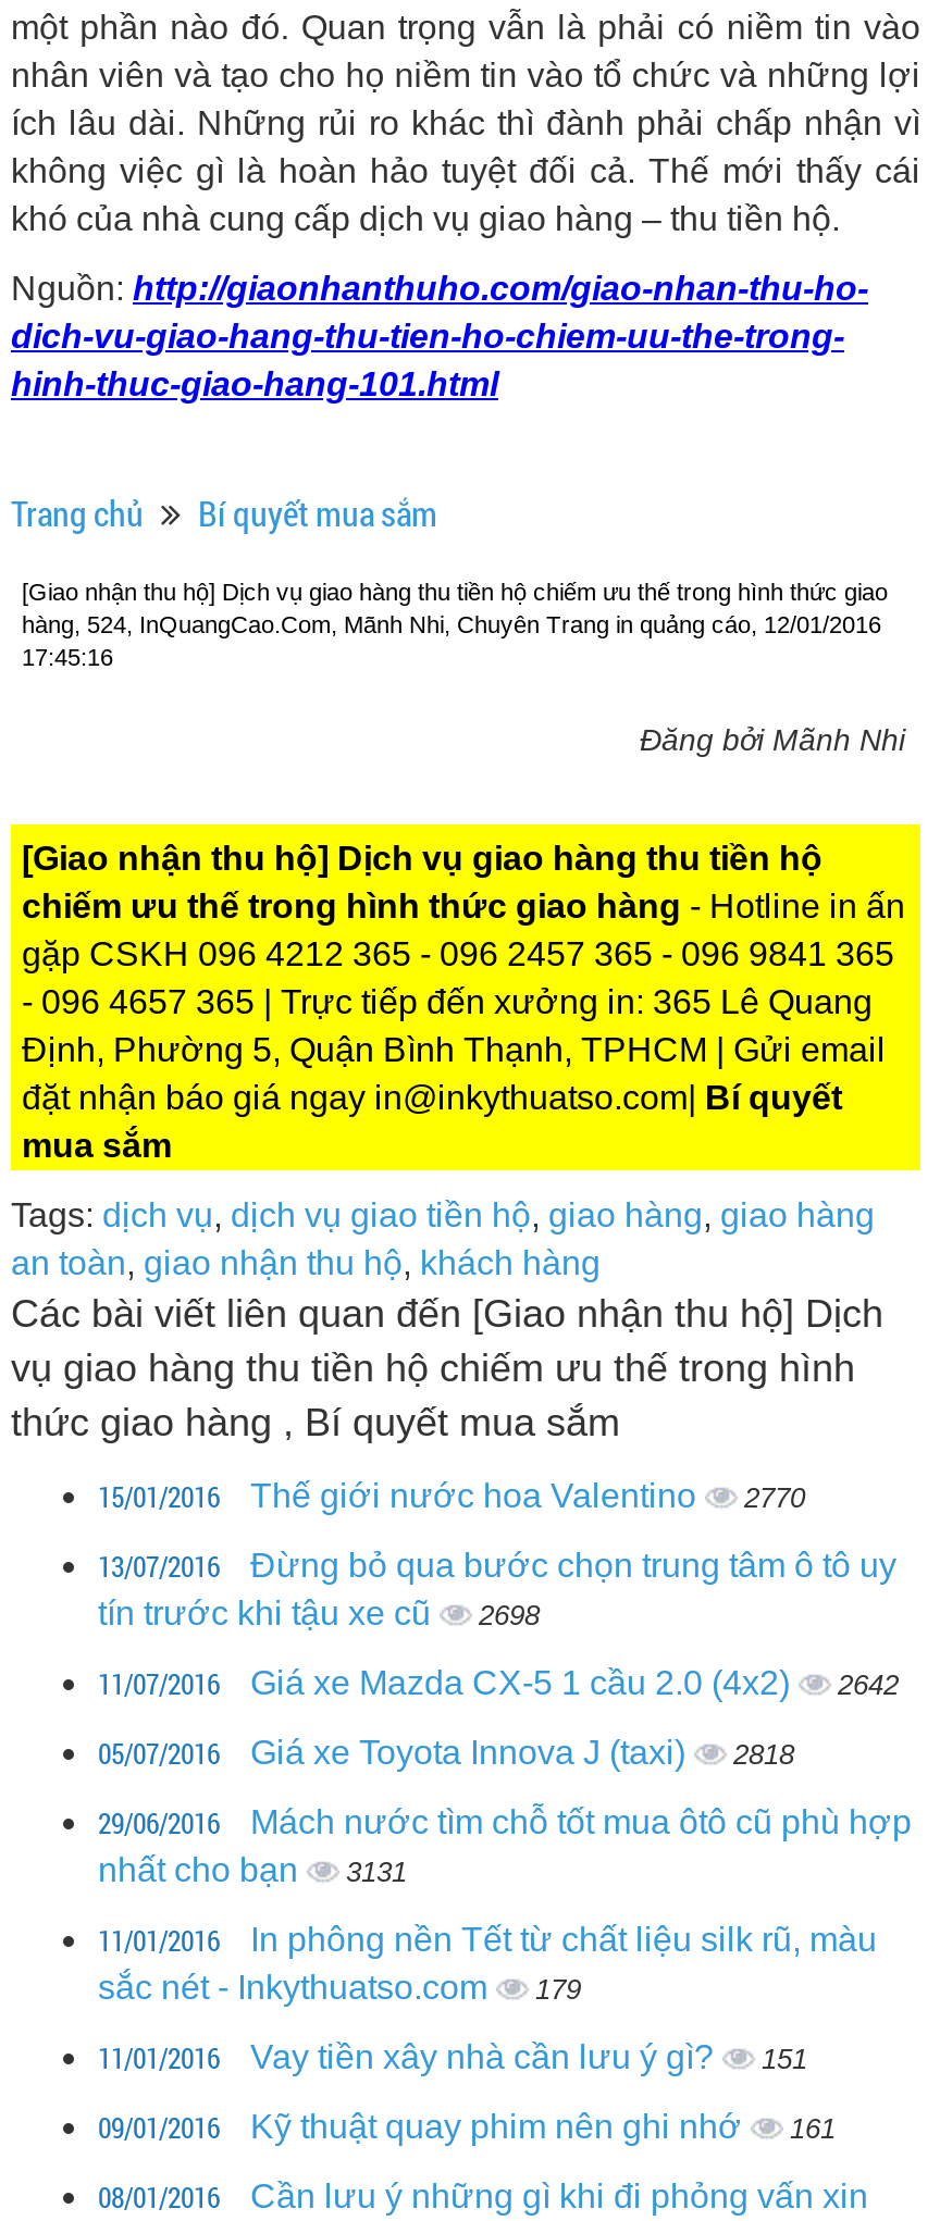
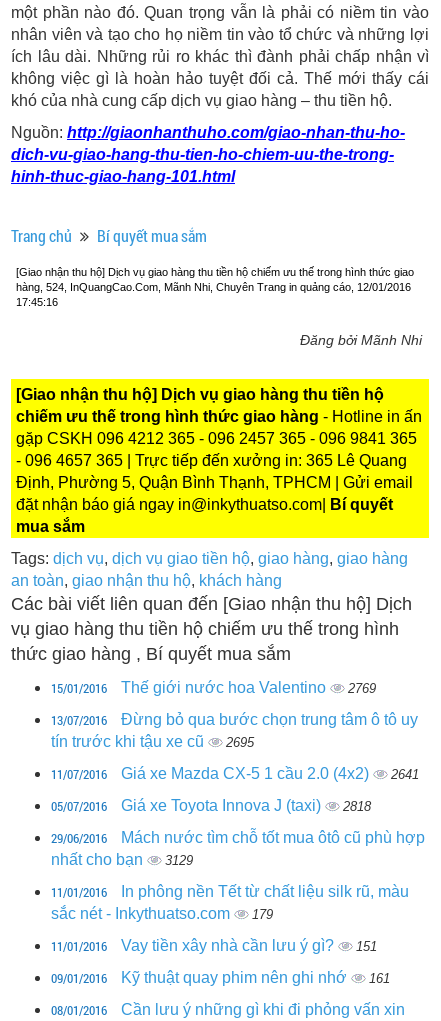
- 15/01/2016 Thế giới nước hoa Valentino 2770
+ 15/01/2016 Thế giới nước hoa Valentino 2769

- tín trước khi tậu xe cũ 2698
+ tín trước khi tậu xe cũ 2695

- 11/07/2016 Giá xe Mazda CX-5 1 cầu 2.0 (4x2) 2642
+ 11/07/2016 Giá xe Mazda CX-5 1 cầu 2.0 (4x2) 2641

- nhất cho bạn 3131
+ nhất cho bạn 3129
